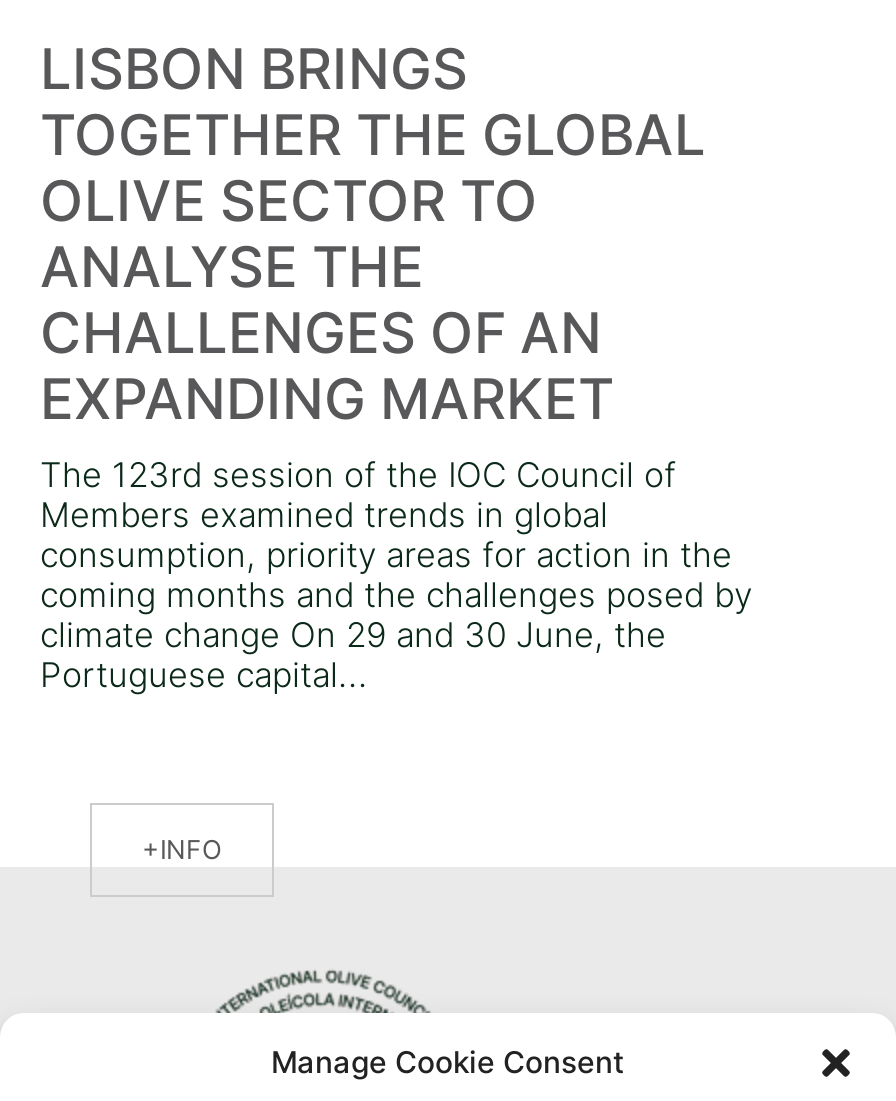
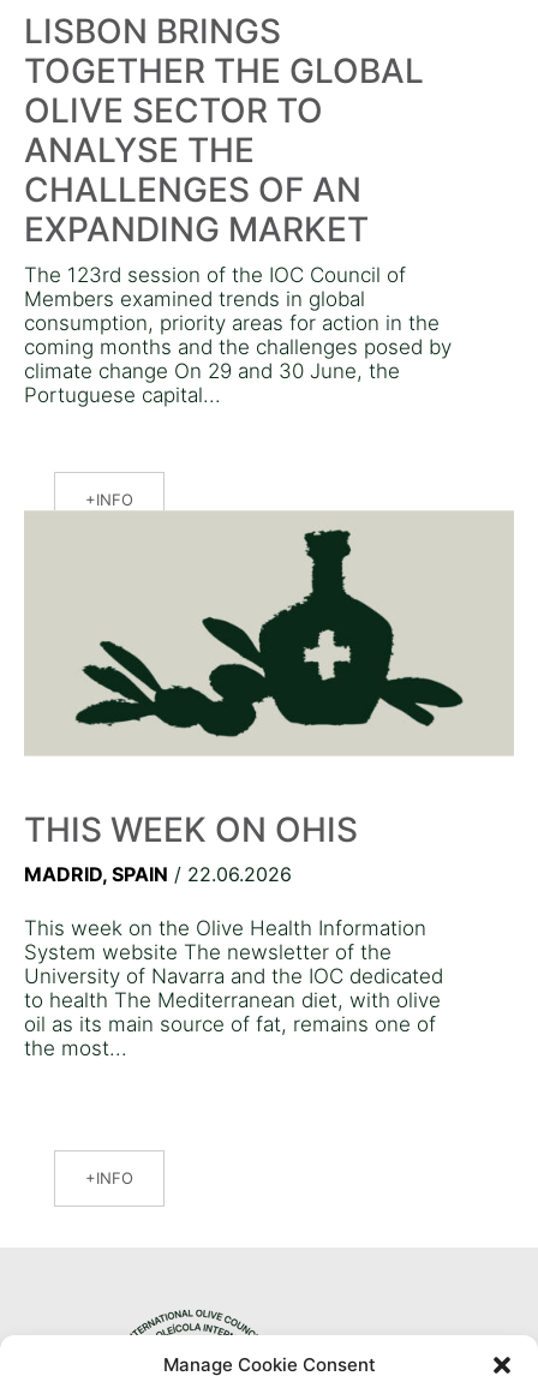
+ THIS WEEK ON OHIS
+ MADRID, SPAIN / 22.06.2026
+ This week on the Olive Health Information
+ System website The newsletter of the
+ University of Navarra and the IOC dedicated
+ to health The Mediterranean diet, with olive
+ oil as its main source of fat, remains one of
+ the most...

+ [image]

+ INFO
